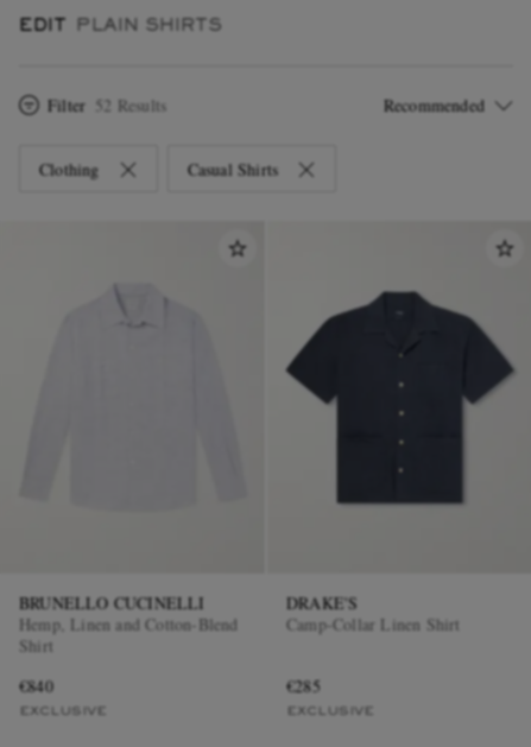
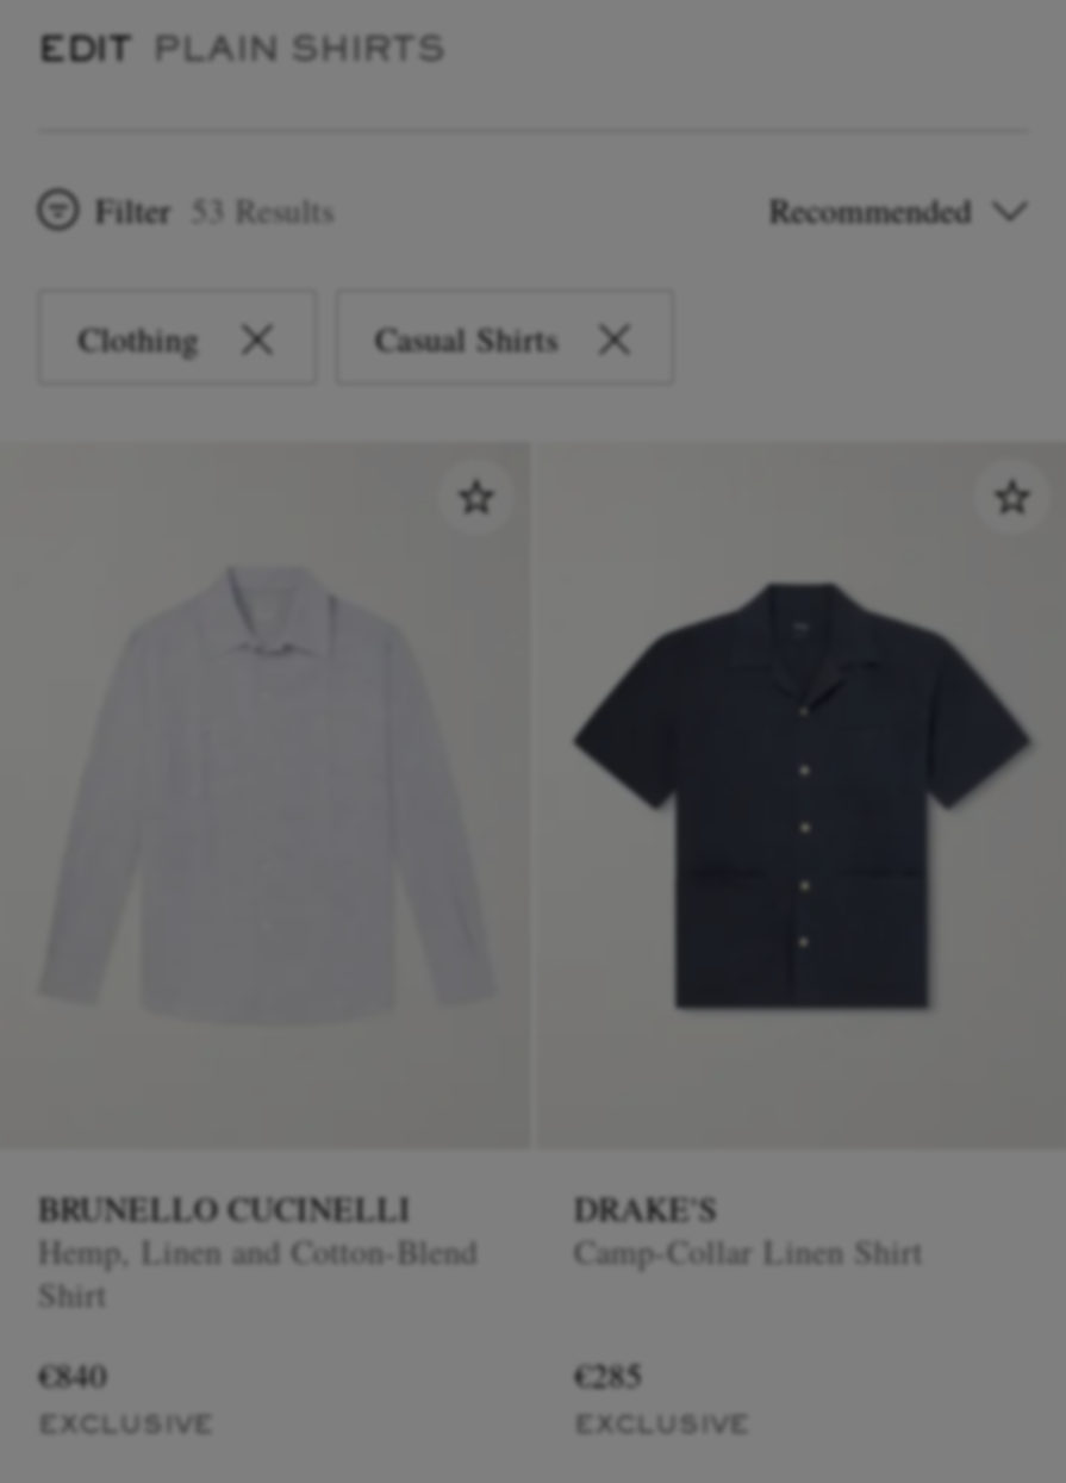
- Filter 52 Results
+ Filter 53 Results
